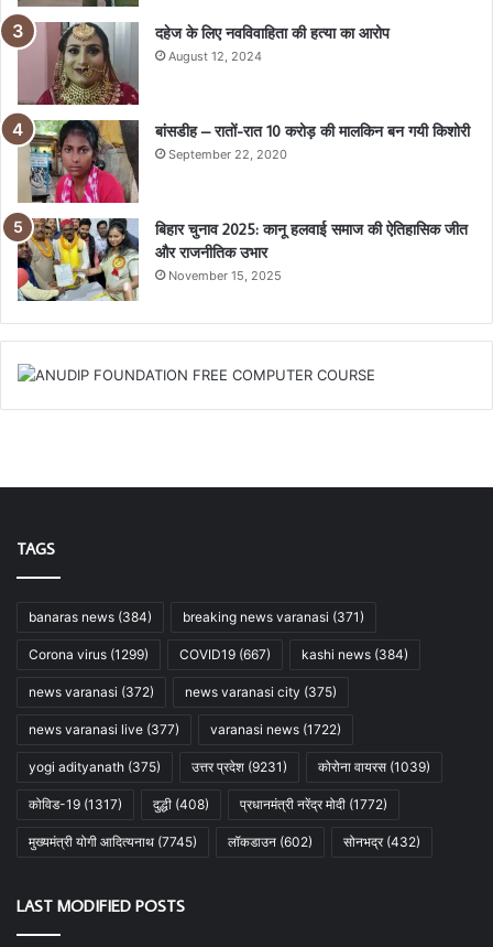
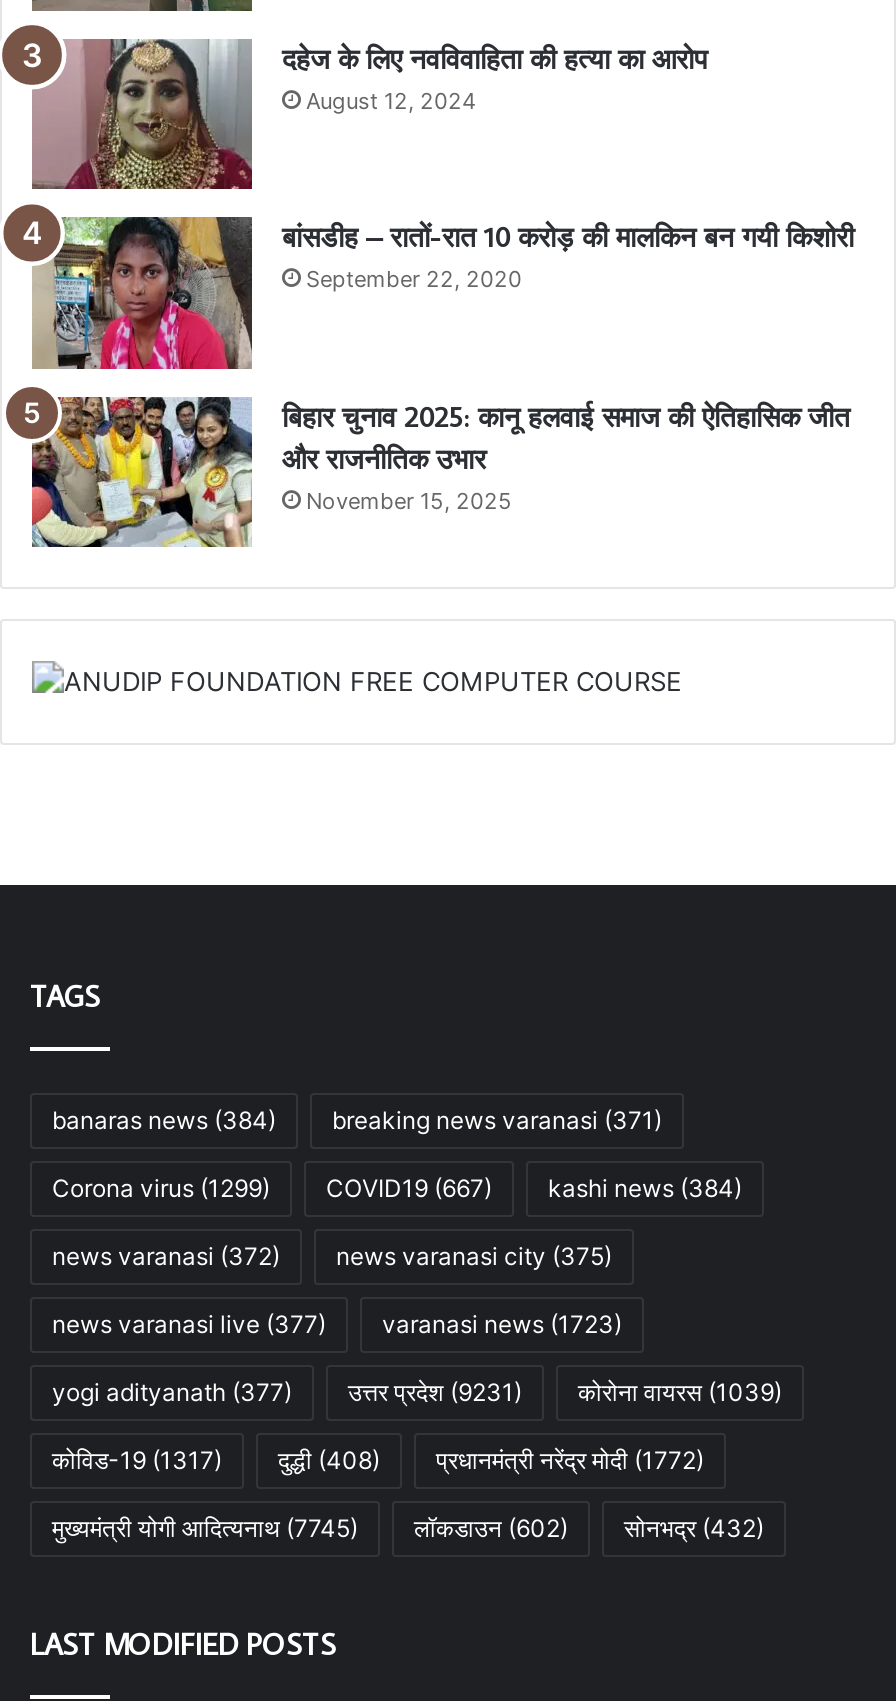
- varanasi news (1722)
+ varanasi news (1723)

- yogi adityanath (375)
+ yogi adityanath (377)
